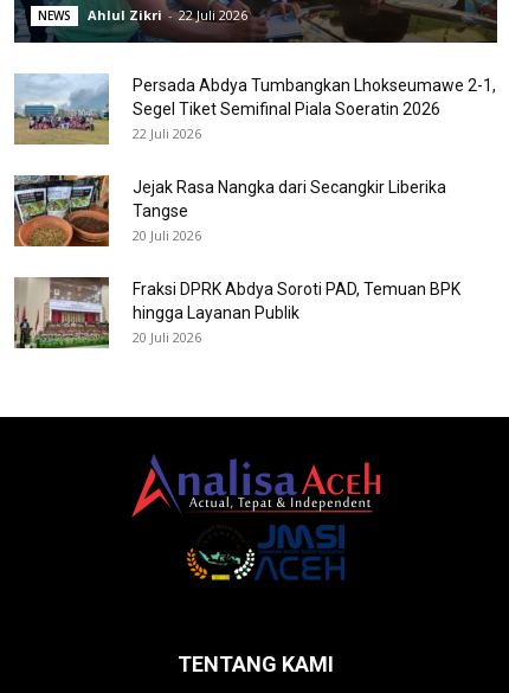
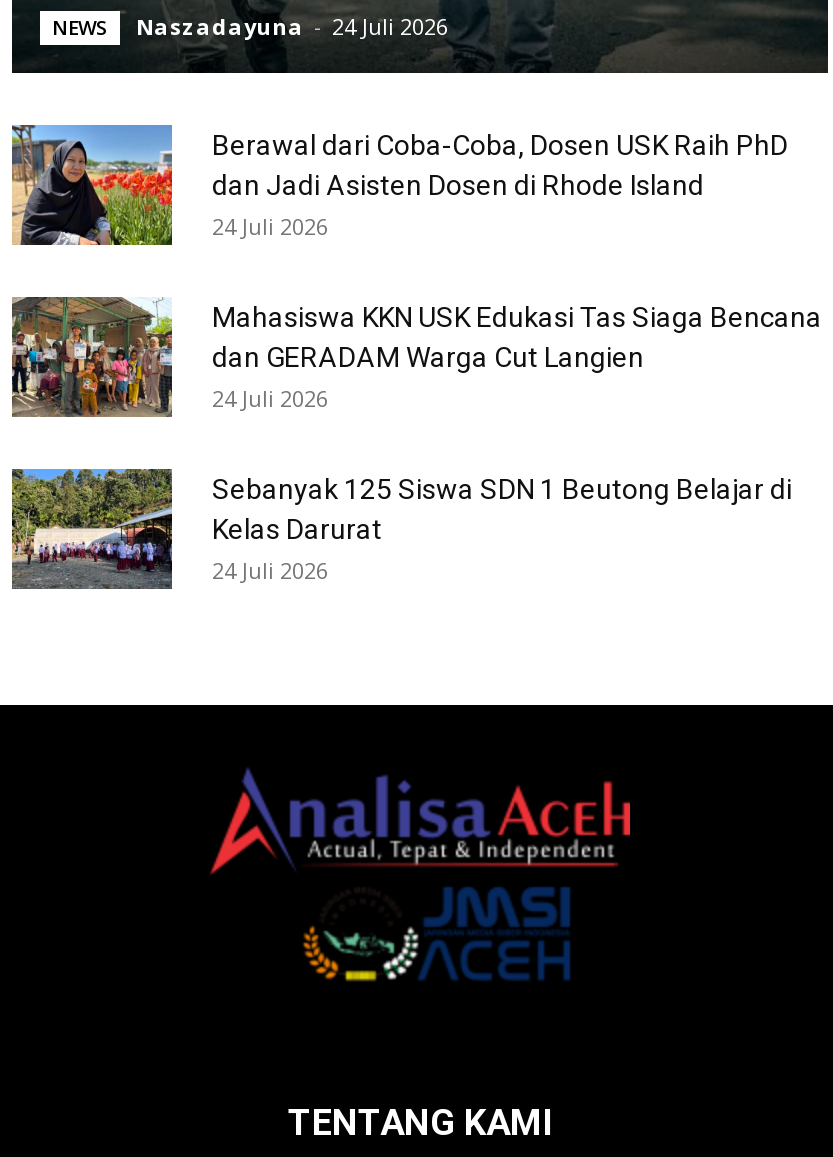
- Ahlul Zikri - 22 Juli 2026
+ Naszadayuna - 24 Juli 2026

- [image]
- Persada Abdya Tumbangkan Lhokseumawe 2-1,
- Segel Tiket Semifinal Piala Soeratin 2026
- 22 Juli 2026
+ [image]
+ Berawal dari Coba-Coba, Dosen USK Raih PhD
+ dan Jadi Asisten Dosen di Rhode Island
+ 24 Juli 2026

- [image]
- Jejak Rasa Nangka dari Secangkir Liberika
- Tangse
- 20 Juli 2026
+ [image]
+ Mahasiswa KKN USK Edukasi Tas Siaga Bencana
+ dan GERADAM Warga Cut Langien
+ 24 Juli 2026

- [image]
- Fraksi DPRK Abdya Soroti PAD, Temuan BPK
- hingga Layanan Publik
- 20 Juli 2026
+ [image]
+ Sebanyak 125 Siswa SDN 1 Beutong Belajar di
+ Kelas Darurat
+ 24 Juli 2026
